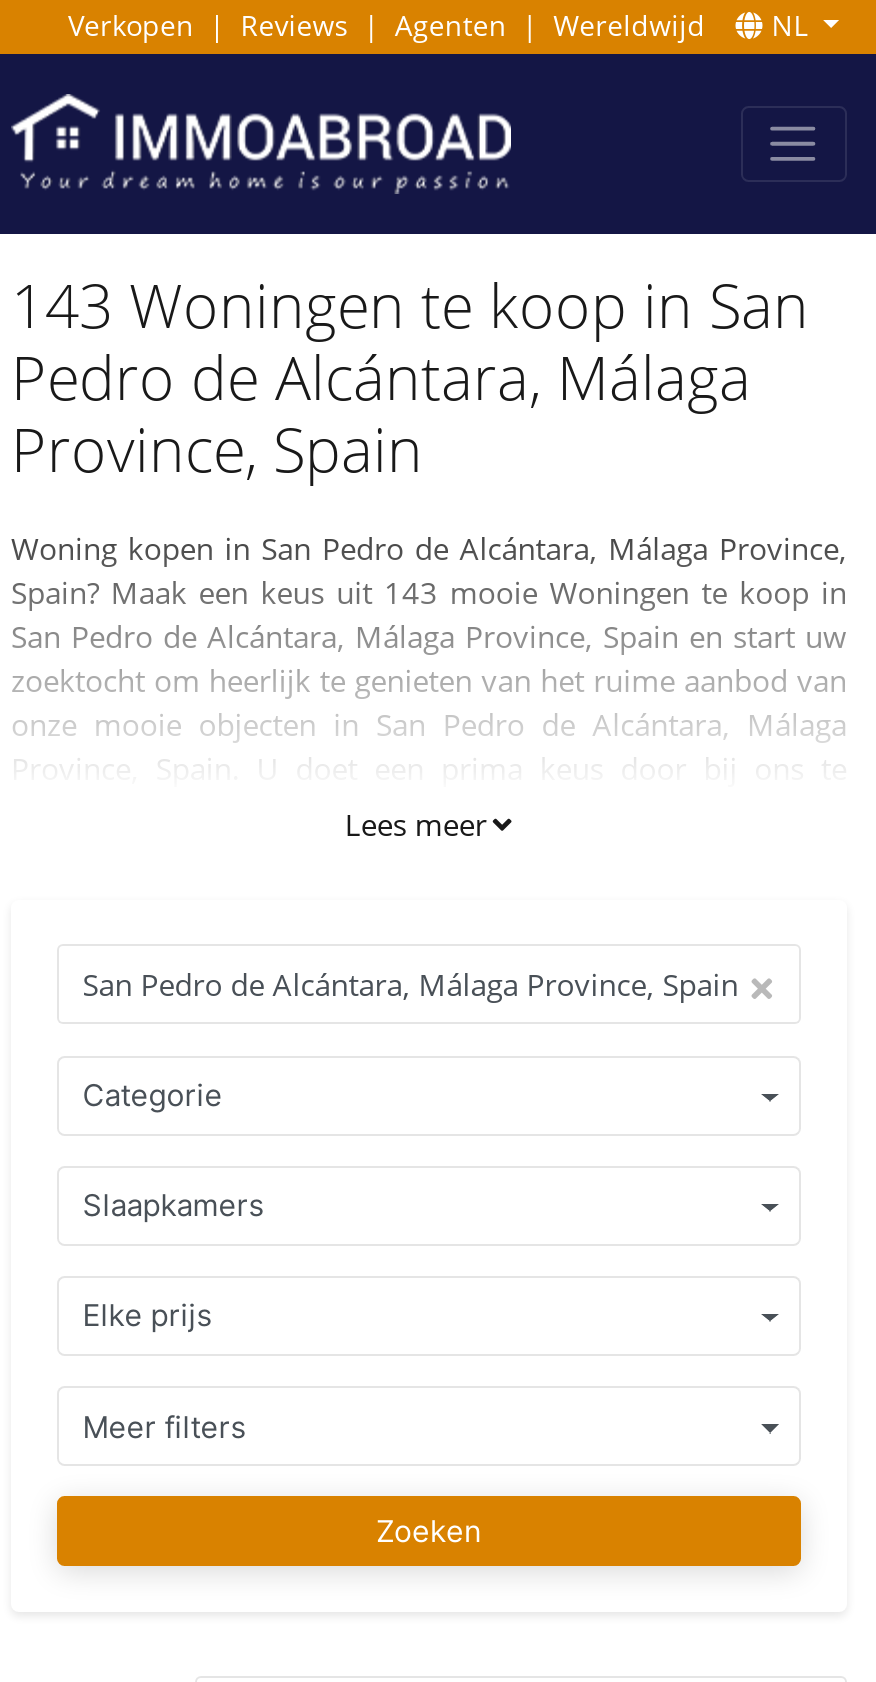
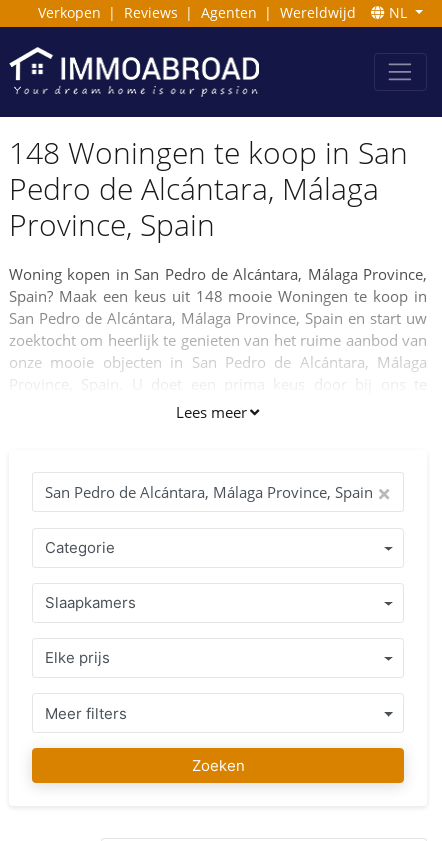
- 143 Woningen te koop in San
+ 148 Woningen te koop in San

- Spain? Maak een keus uit 143 mooie Woningen te koop in
+ Spain? Maak een keus uit 148 mooie Woningen te koop in
